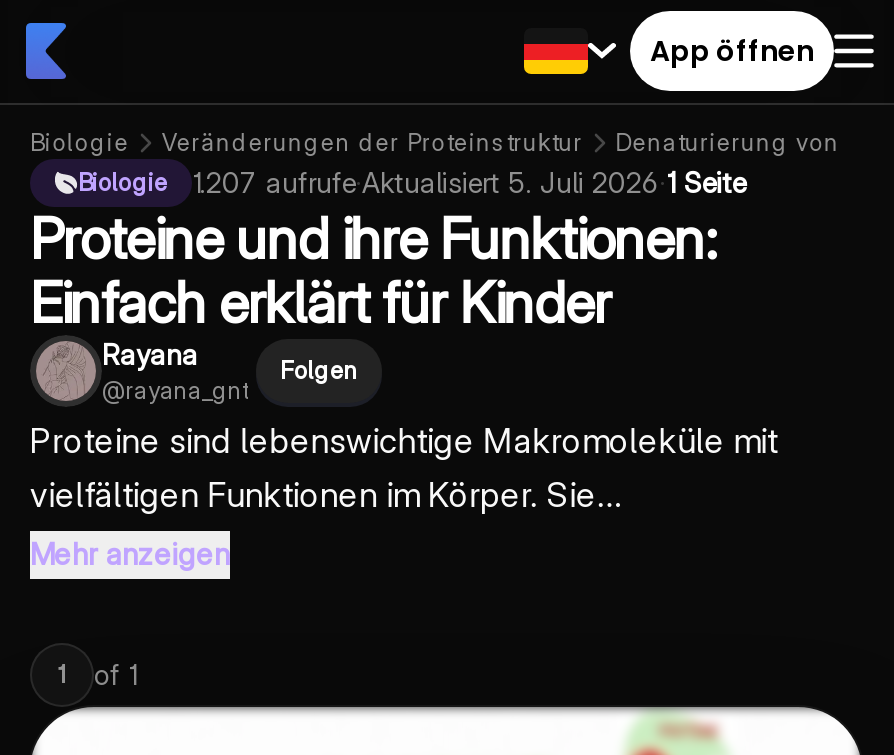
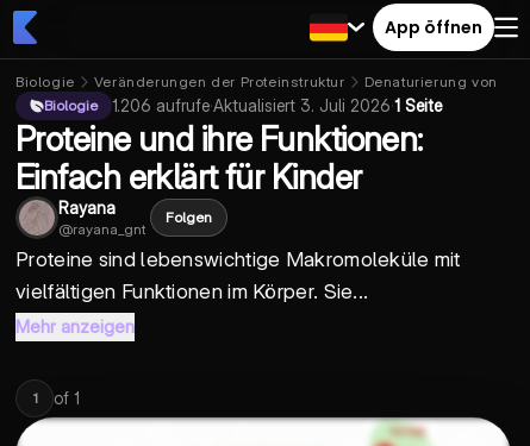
- 1.207 aufrufe · Aktualisiert 5. Juli 2026 · 1 Seite
+ 1.206 aufrufe · Aktualisiert 3. Juli 2026 · 1 Seite
